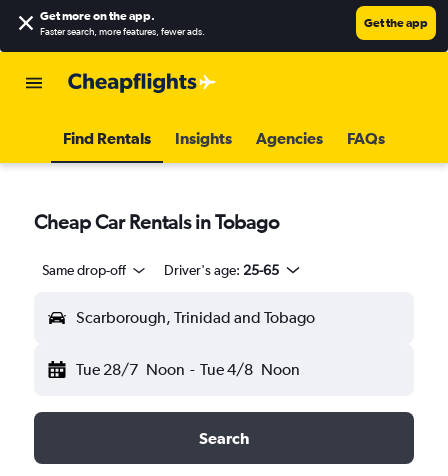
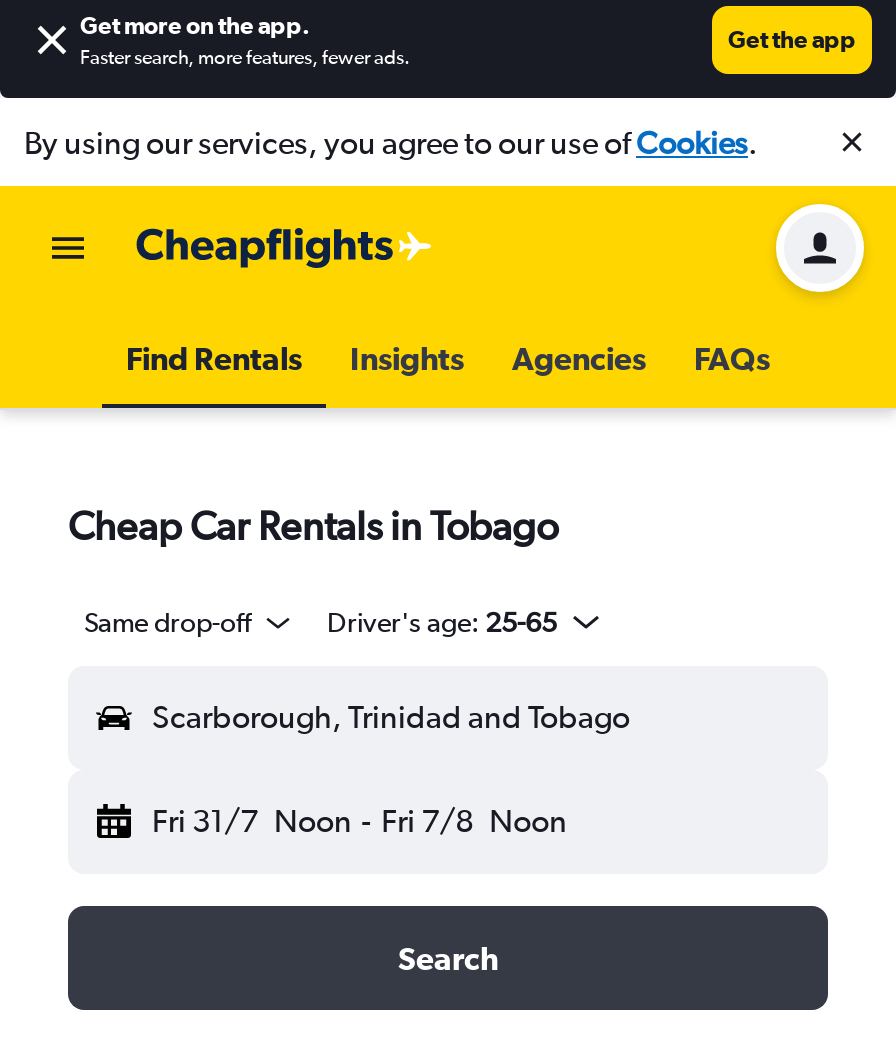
+ By using our services, you agree to our use ofCookies.

+ [image]

- Tue 28/7 Noon - Tue 4/8 Noon
+ Fri 31/7 Noon - Fri 7/8 Noon
